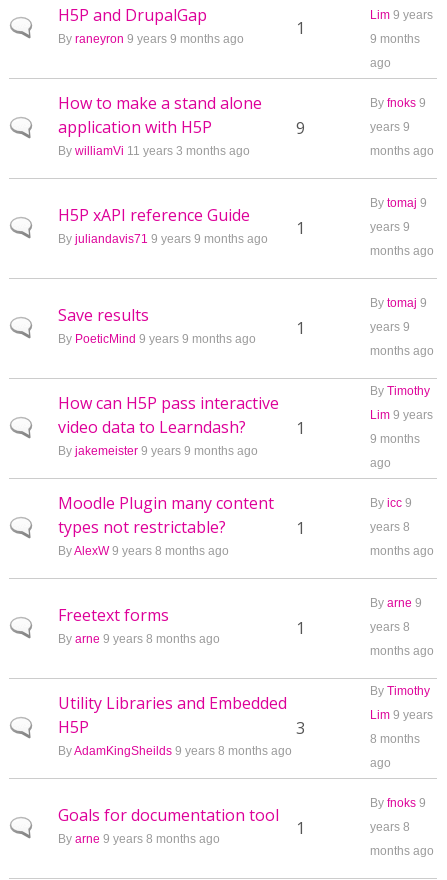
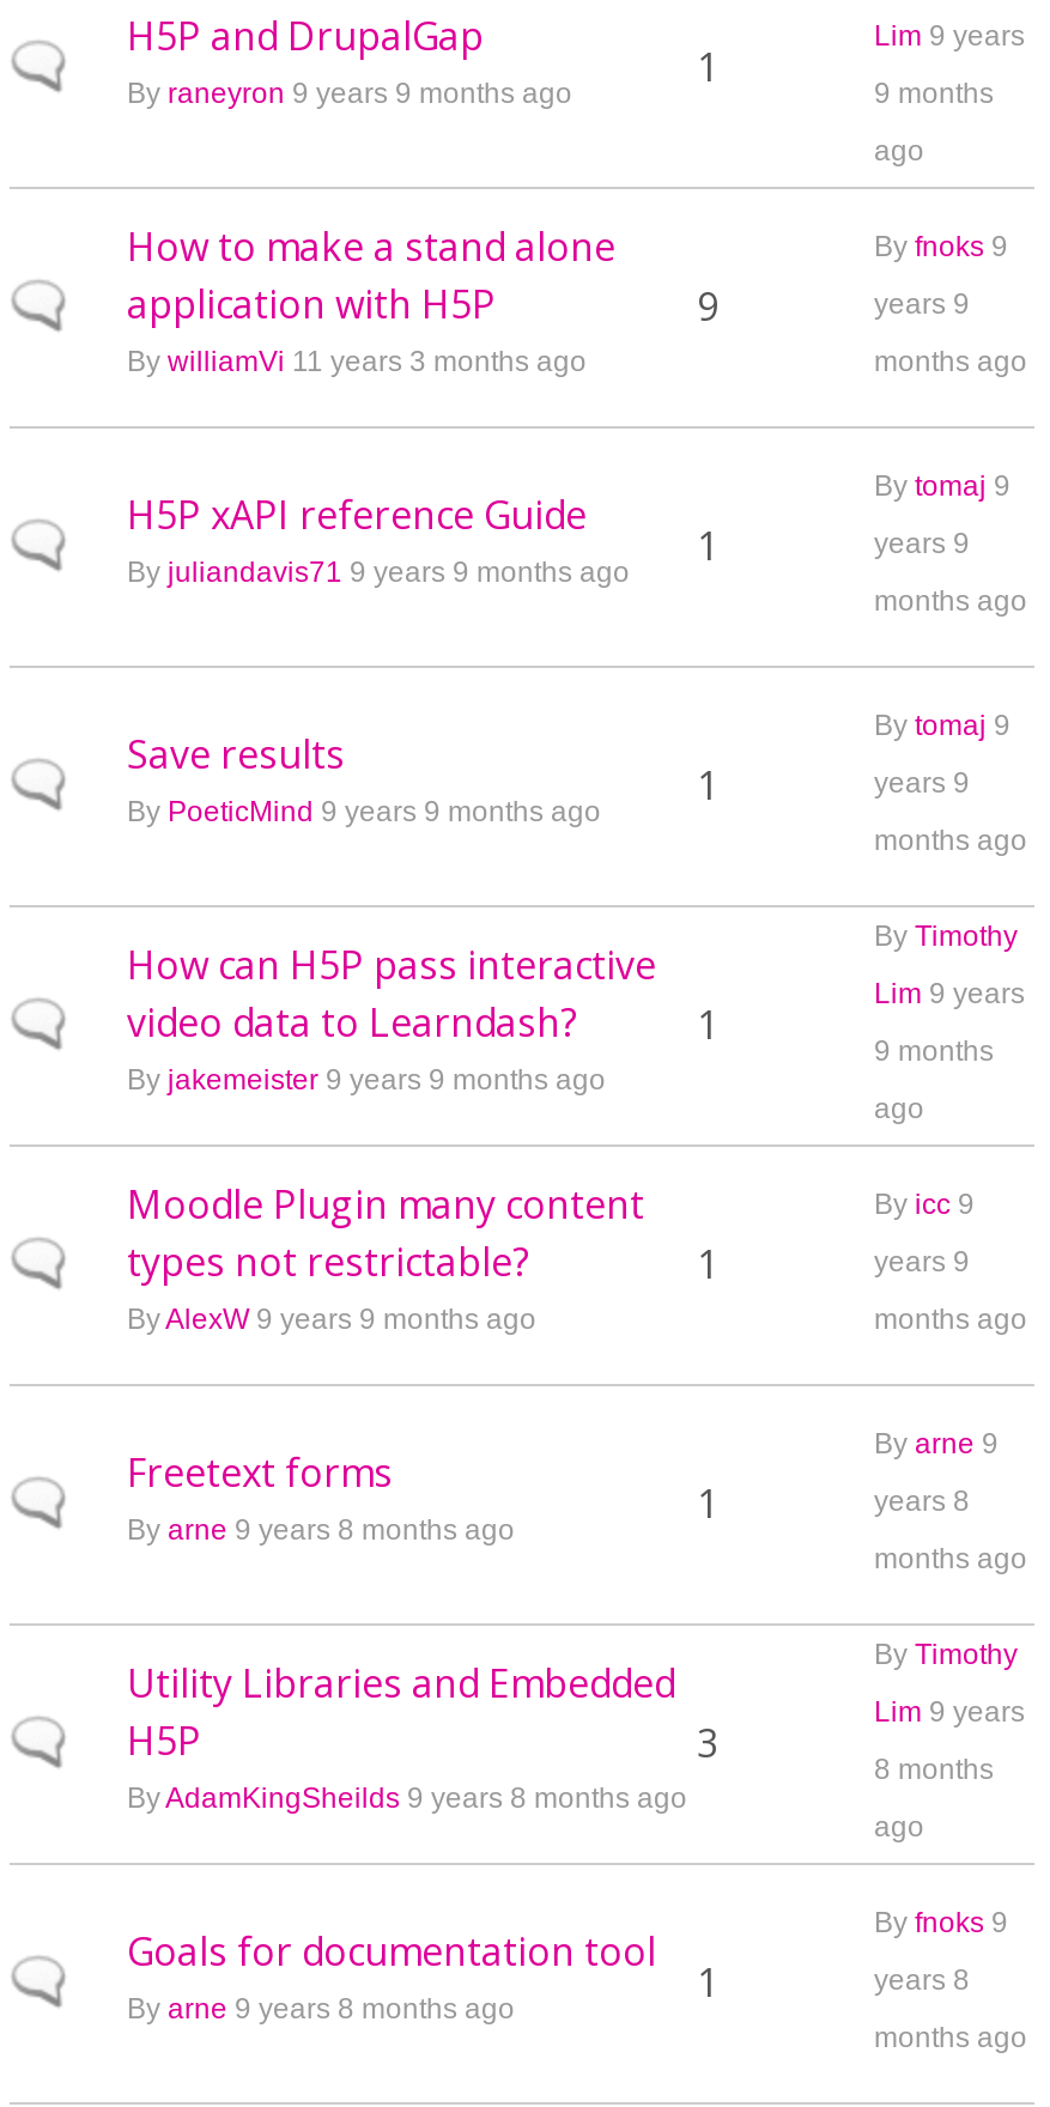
- years 8
+ years 9

- ByAlexW 9 years 8 months ago
+ ByAlexW 9 years 9 months ago
